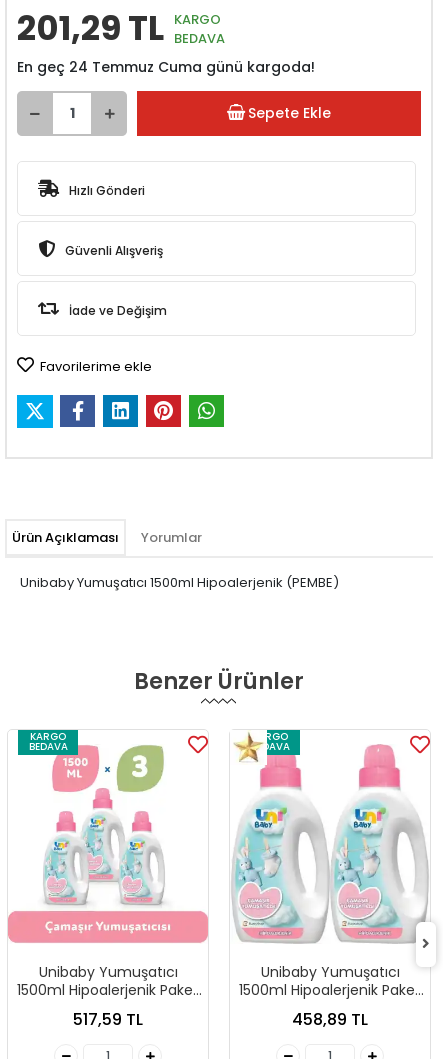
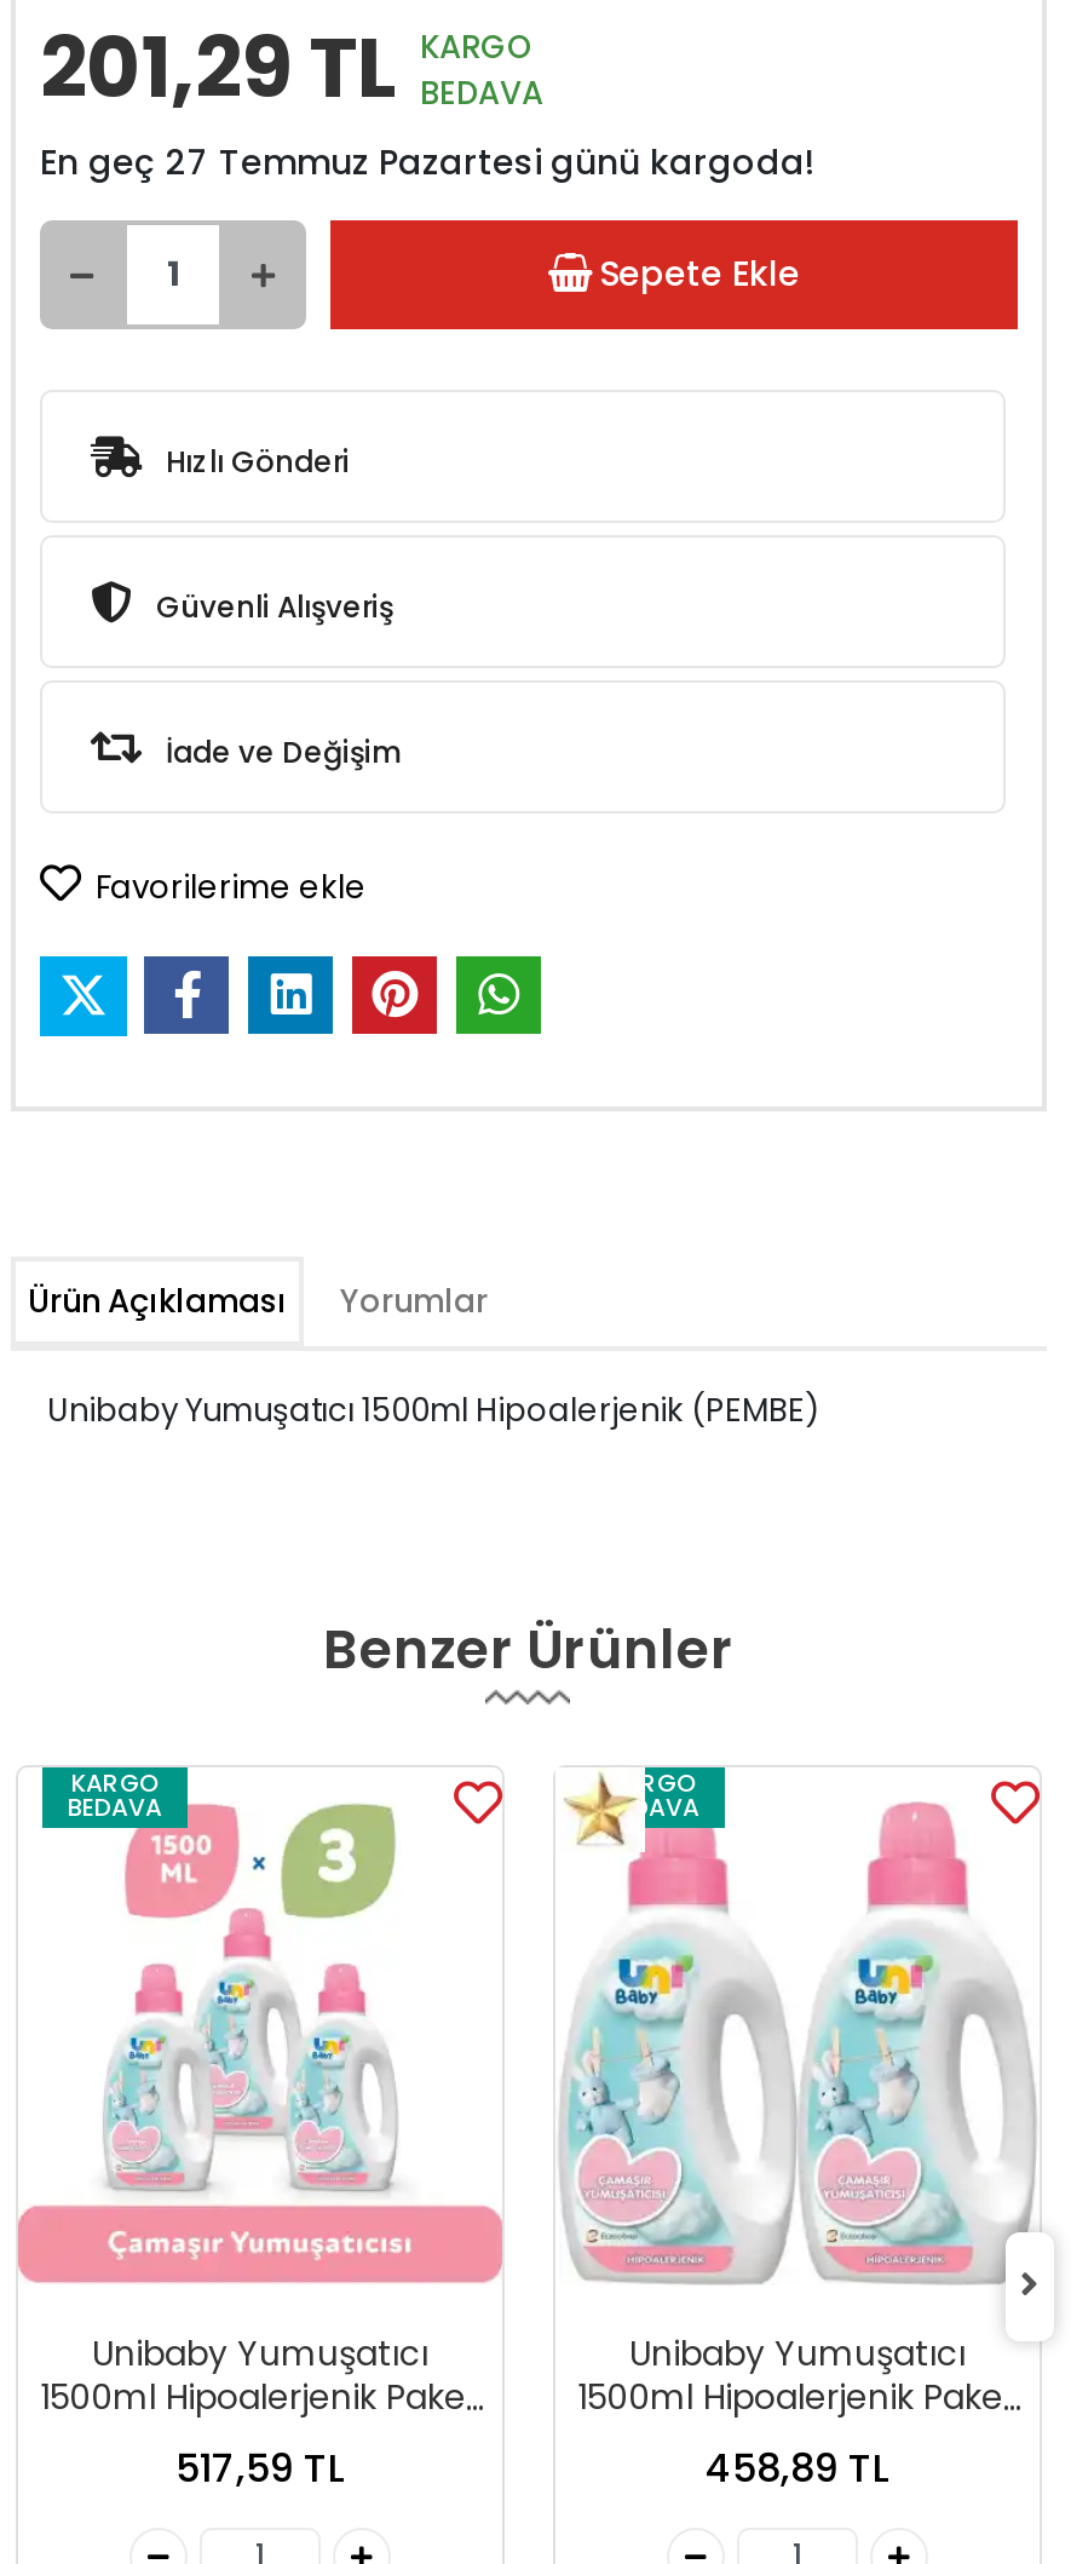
- En geç 24 Temmuz Cuma günü kargoda!
+ En geç 27 Temmuz Pazartesi günü kargoda!
